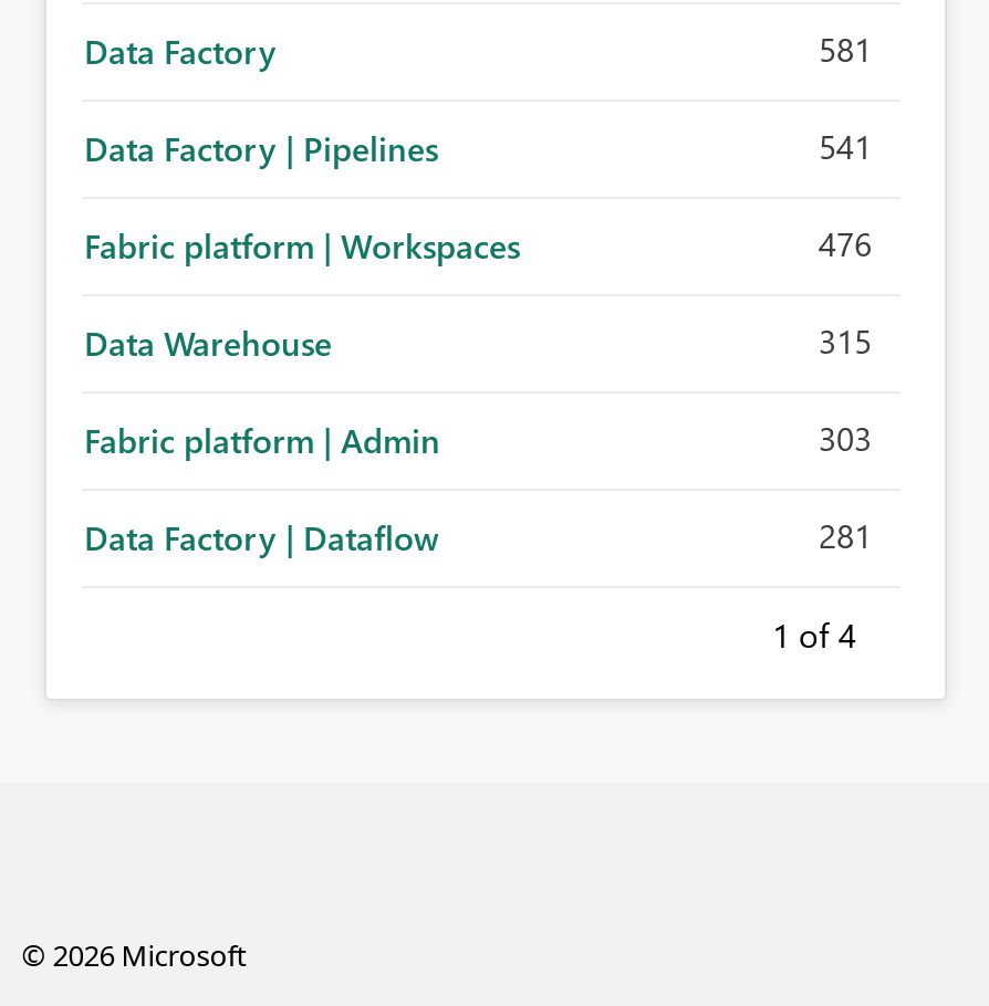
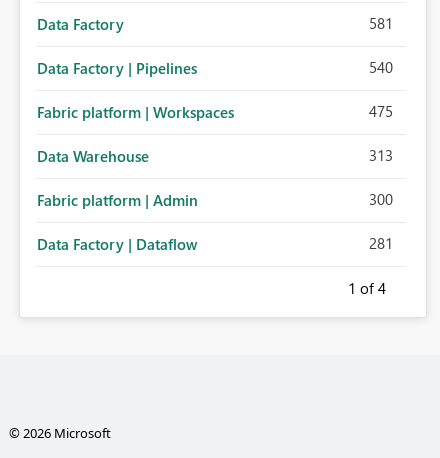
- 541
+ 540

- 476
+ 475

- 315
+ 313

- 303
+ 300
